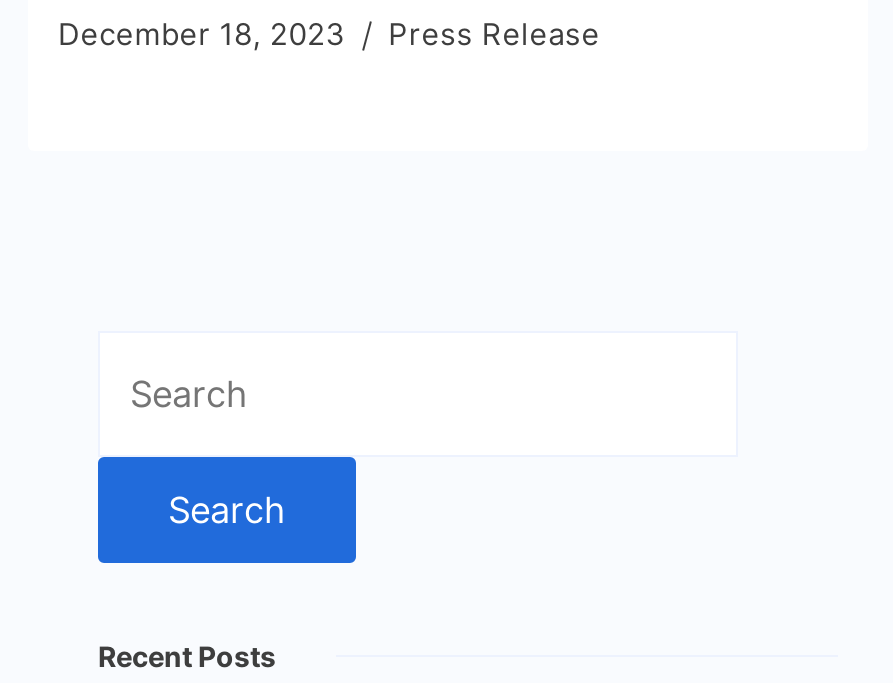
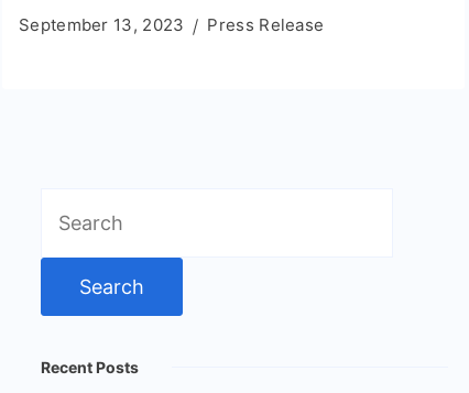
- December 18, 2023 Press Release
+ September 13, 2023 Press Release
